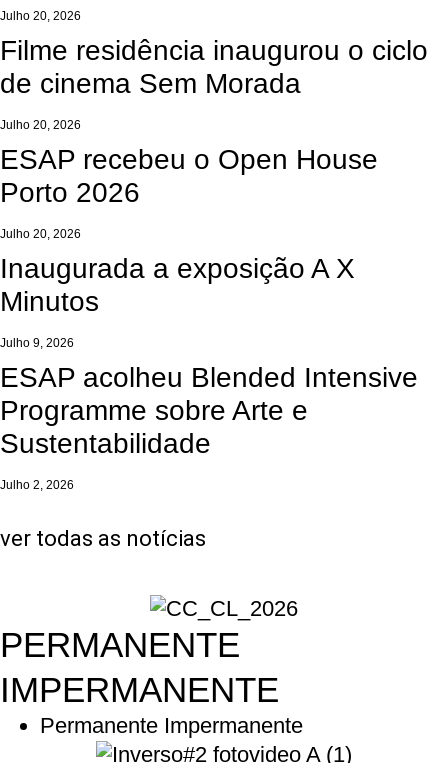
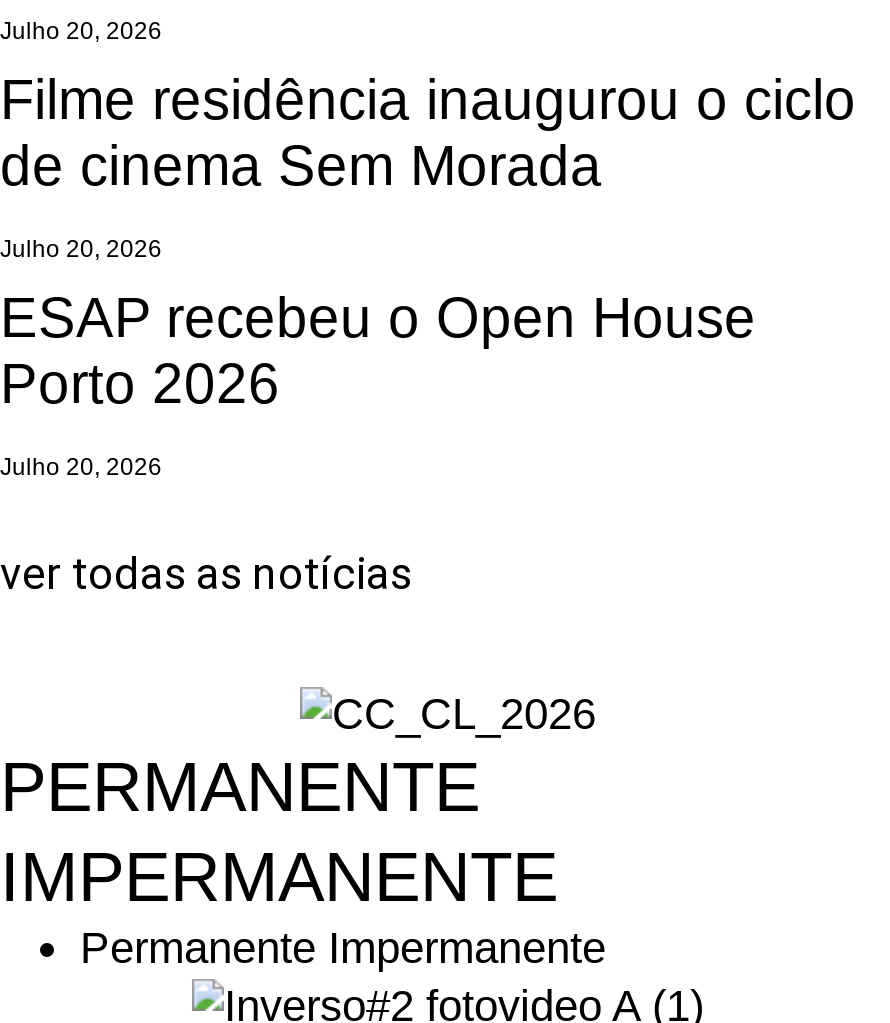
- Inaugurada a exposição A X
- Minutos
- Julho 9, 2026
- ESAP acolheu Blended Intensive
- Programme sobre Arte e
- Sustentabilidade
- Julho 2, 2026
